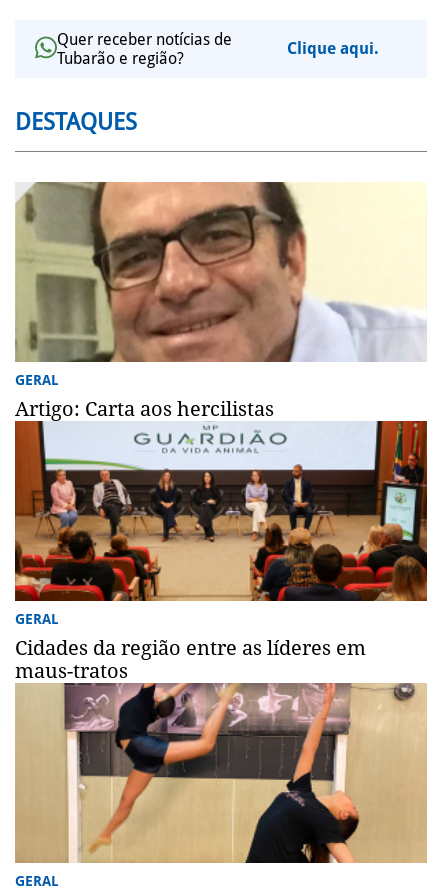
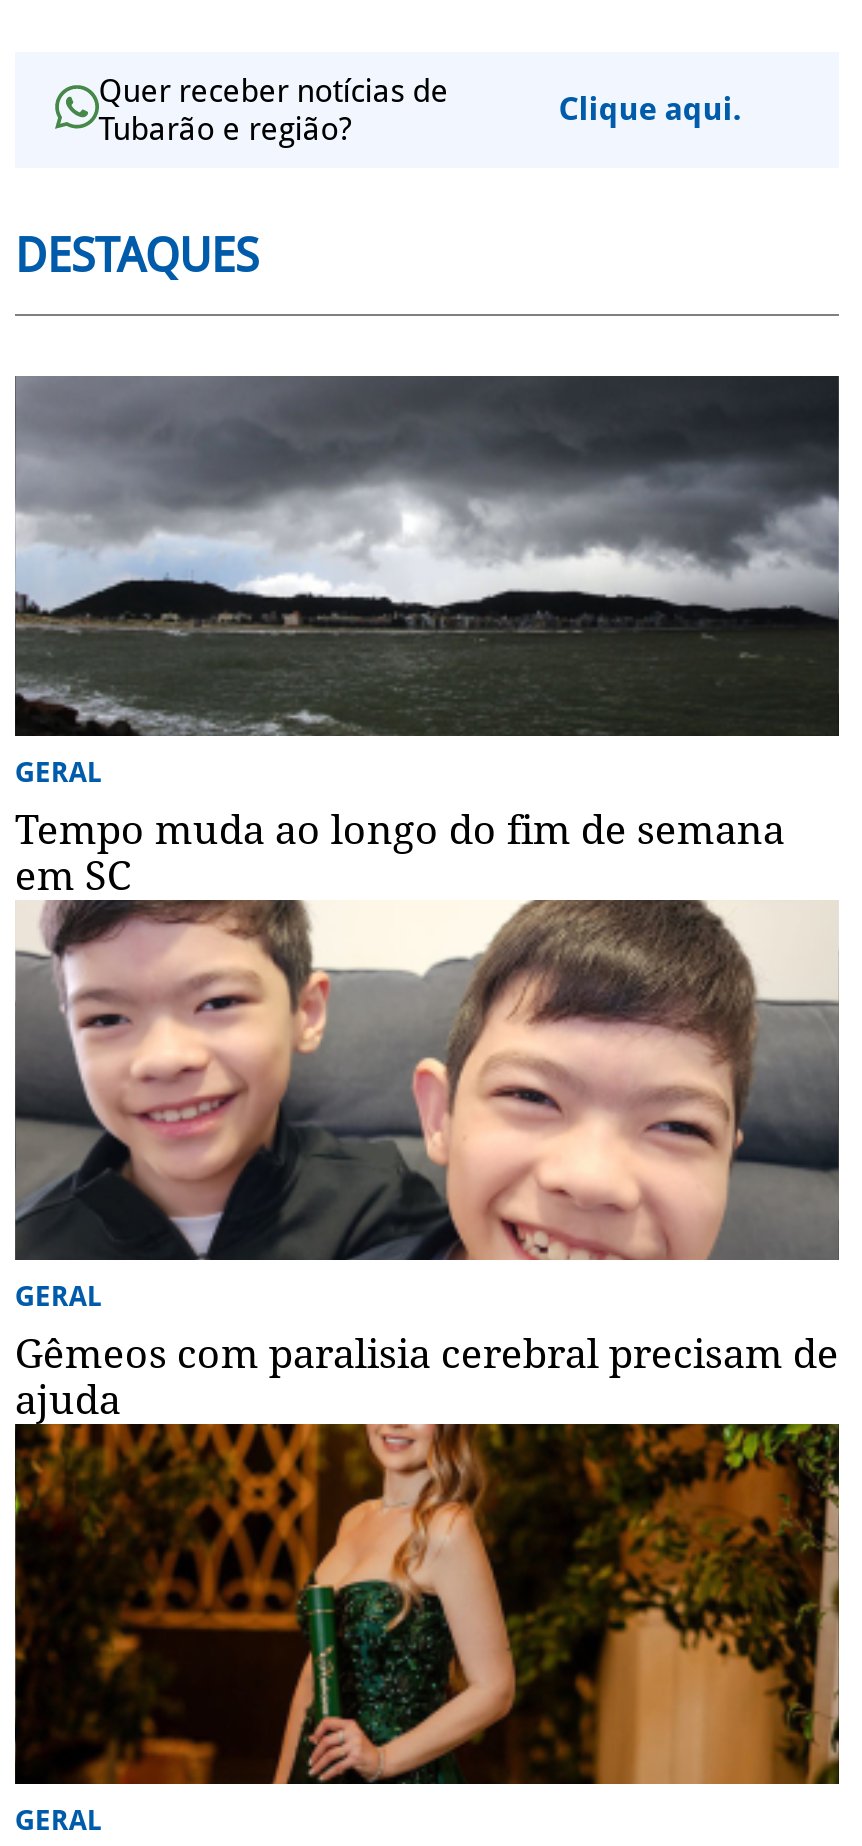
- [image]
- Artigo: Carta aos hercilistas
+ [image]
+ Tempo muda ao longo do fim de semana
+ em SC

- [image]
- Cidades da região entre as líderes em
- maus-tratos
+ [image]
+ Gêmeos com paralisia cerebral precisam de
+ ajuda

- [image]
+ [image]
